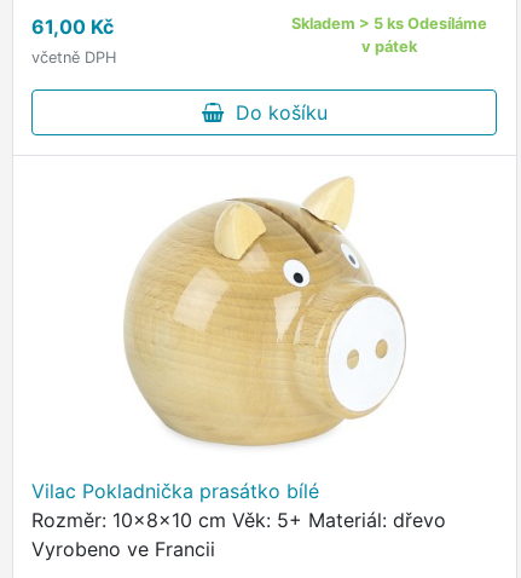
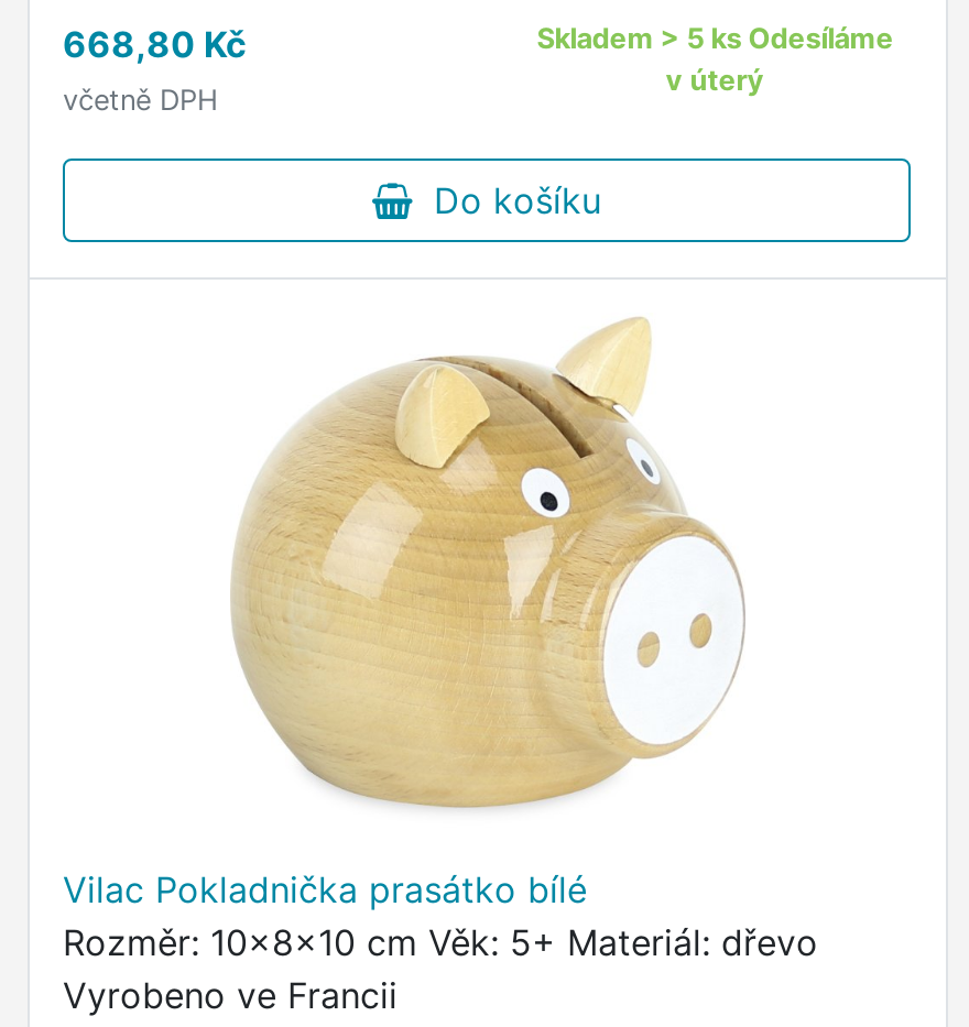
- 61,00 Kč
+ 668,80 Kč

- v pátek
+ v úterý
